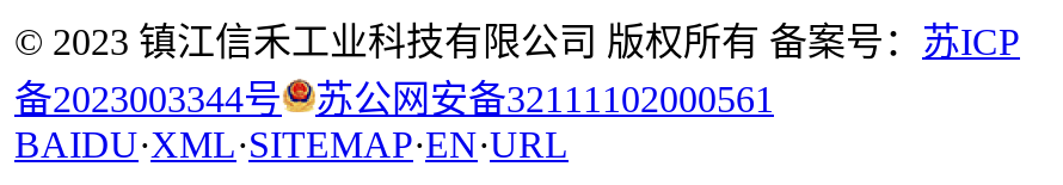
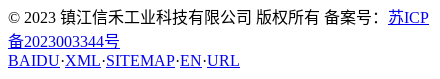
- 苏公网安备32111102000561
